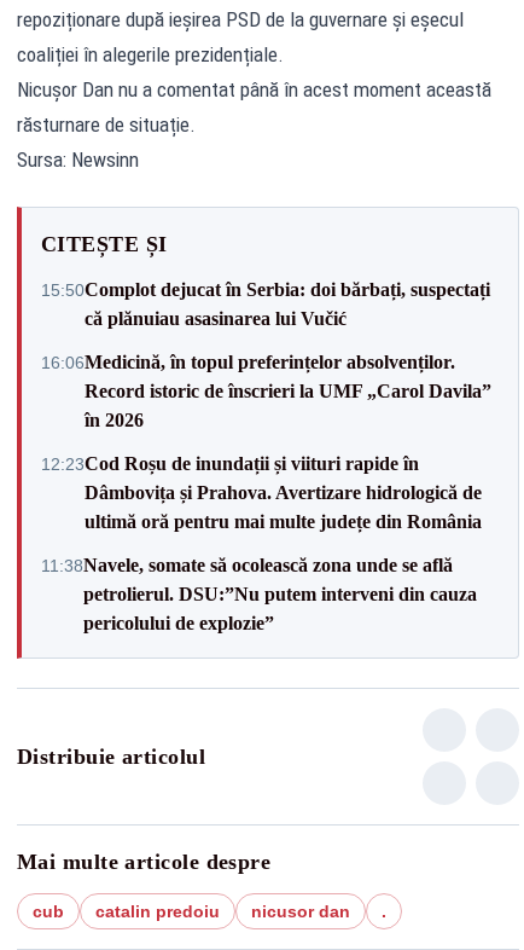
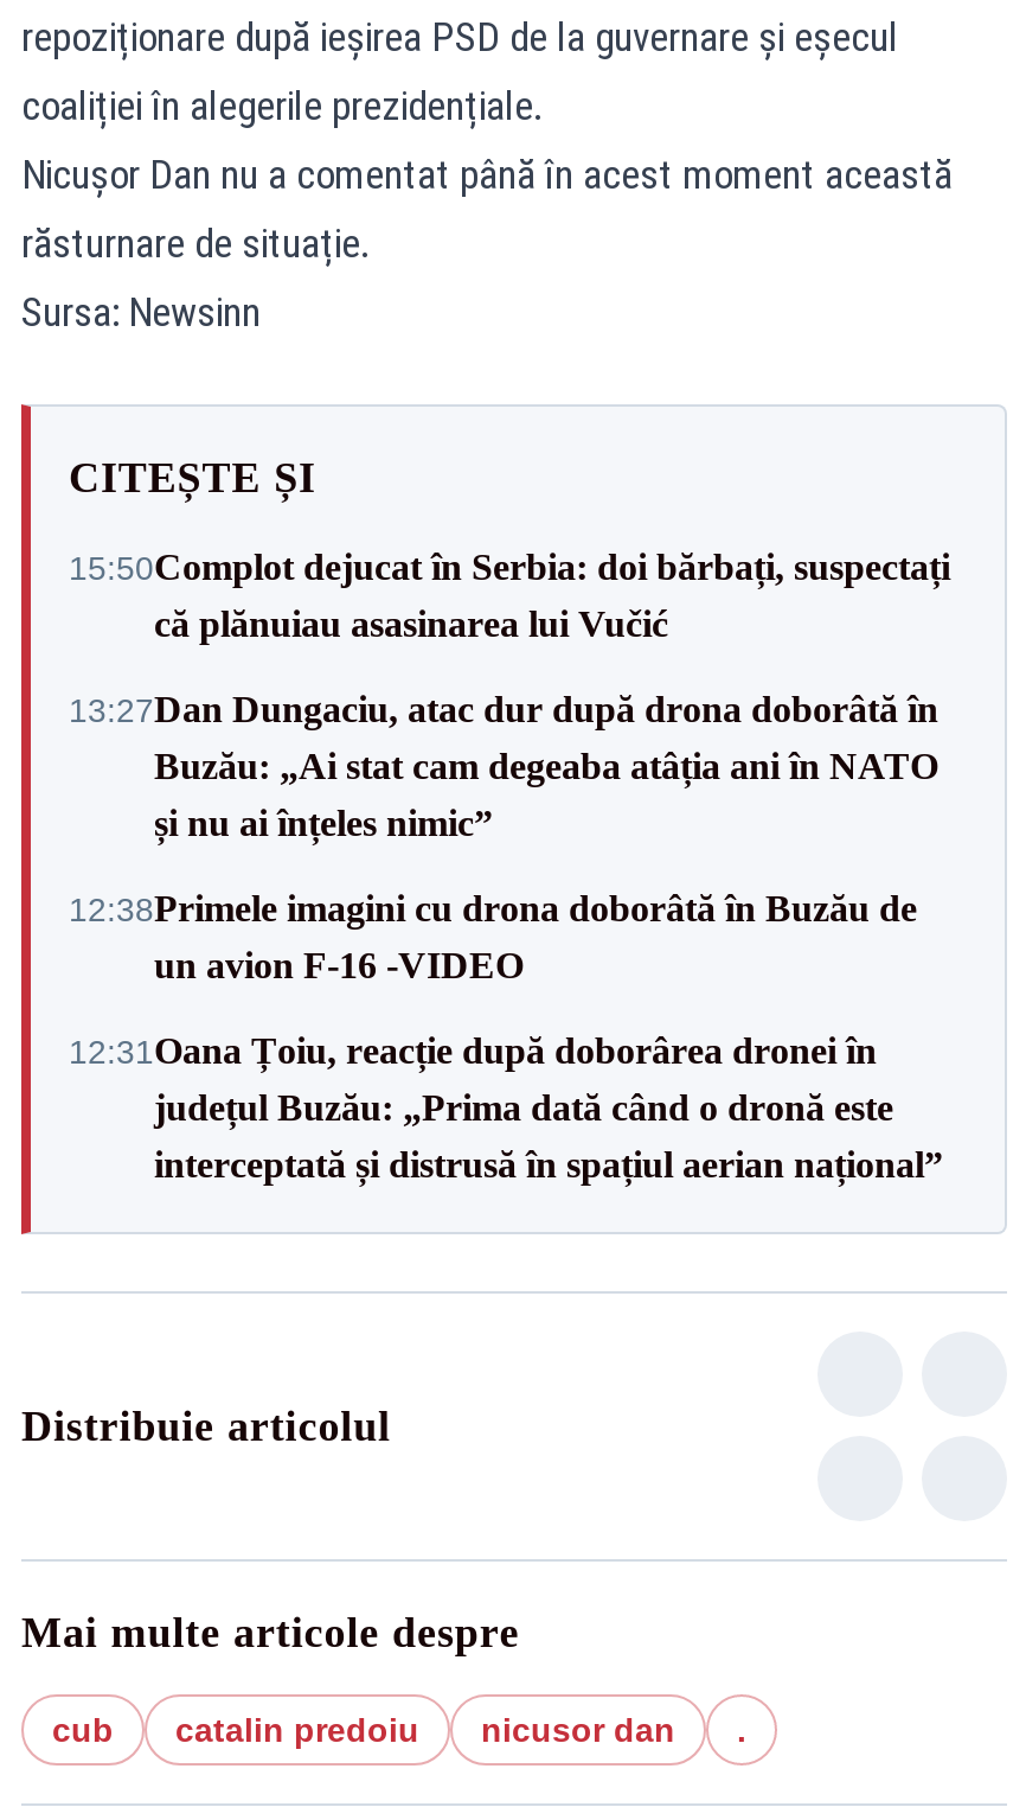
- 16:06Medicină, în topul preferințelor absolvenților.
- Record istoric de înscrieri la UMF „Carol Davila”
- în 2026
+ 13:27Dan Dungaciu, atac dur după drona doborâtă în
+ Buzău: „Ai stat cam degeaba atâția ani în NATO
+ și nu ai înțeles nimic”

- 12:23Cod Roșu de inundații și viituri rapide în
- Dâmbovița și Prahova. Avertizare hidrologică de
- ultimă oră pentru mai multe județe din România
+ 12:38Primele imagini cu drona doborâtă în Buzău de
+ un avion F-16 -VIDEO

- 11:38Navele, somate să ocolească zona unde se află
- petrolierul. DSU:”Nu putem interveni din cauza
- pericolului de explozie”
+ 12:31Oana Țoiu, reacție după doborârea dronei în
+ județul Buzău: „Prima dată când o dronă este
+ interceptată și distrusă în spațiul aerian național”
